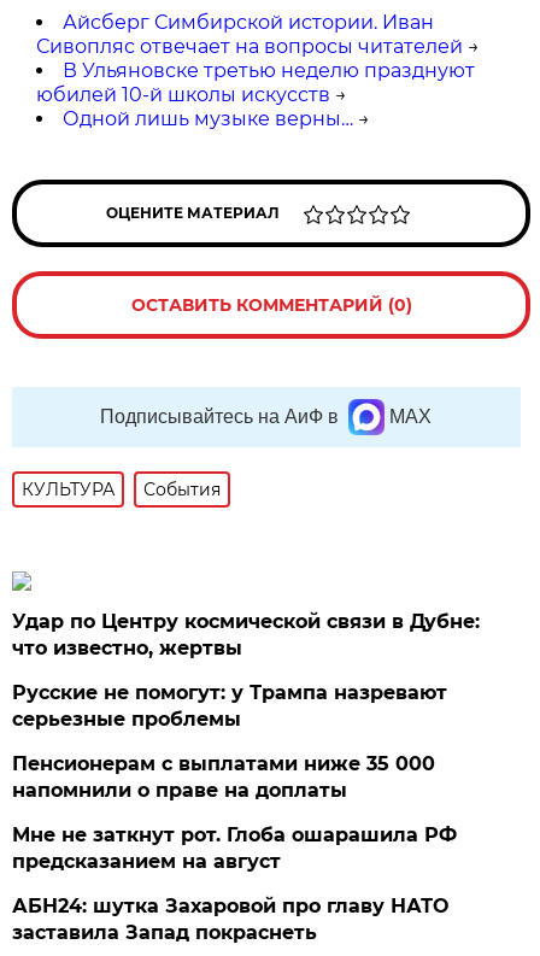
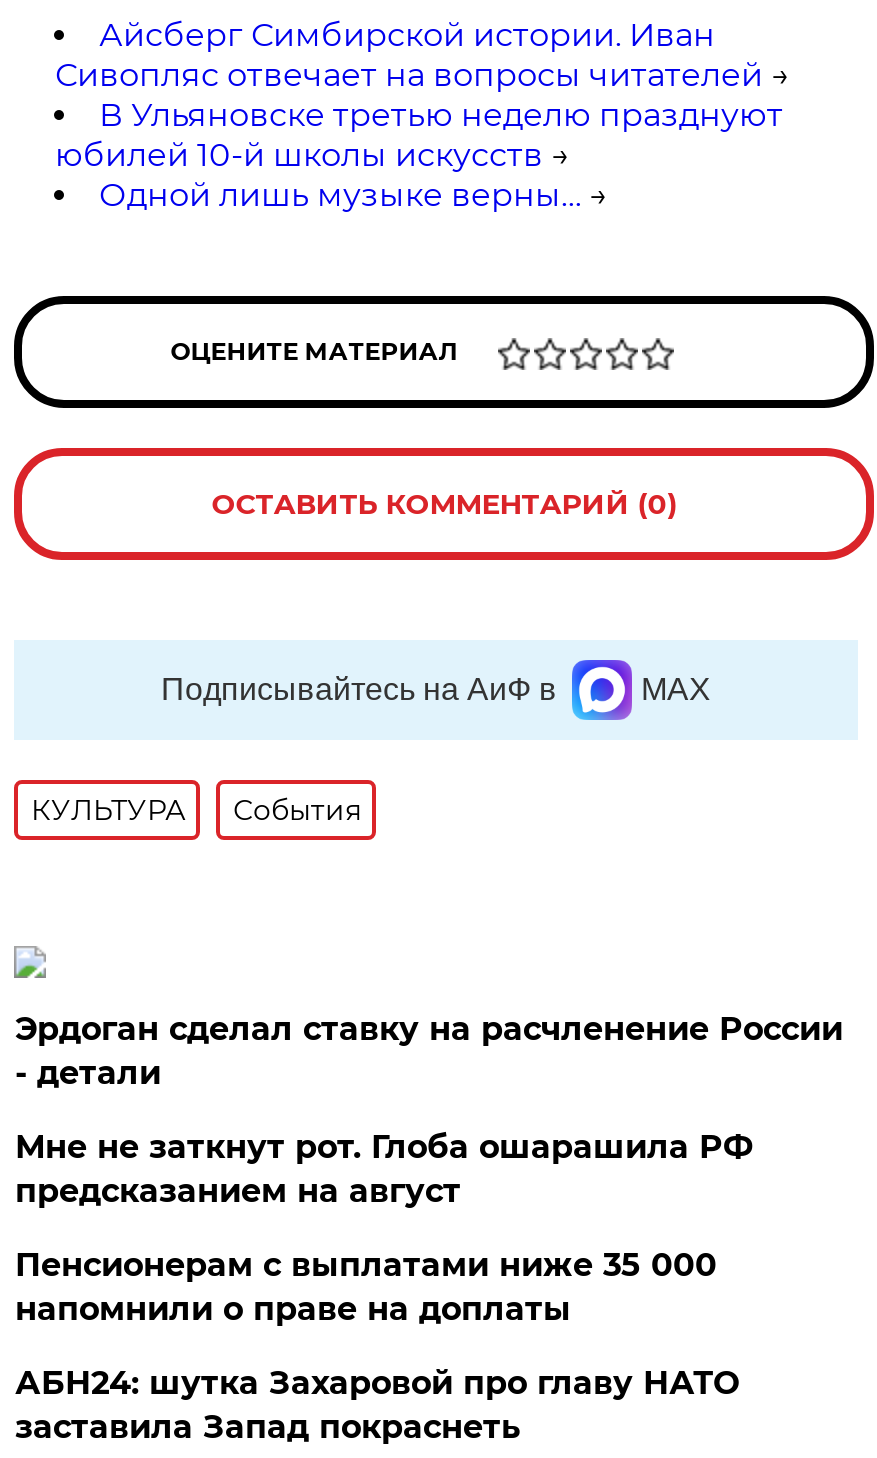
- Удар по Центру космической связи в Дубне:
- что известно, жертвы
+ Эрдоган сделал ставку на расчленение России
+ - детали

- Русские не помогут: у Трампа назревают
- серьезные проблемы

moved up: Мне не заткнут рот. Глоба ошарашила РФ | предсказанием на август
